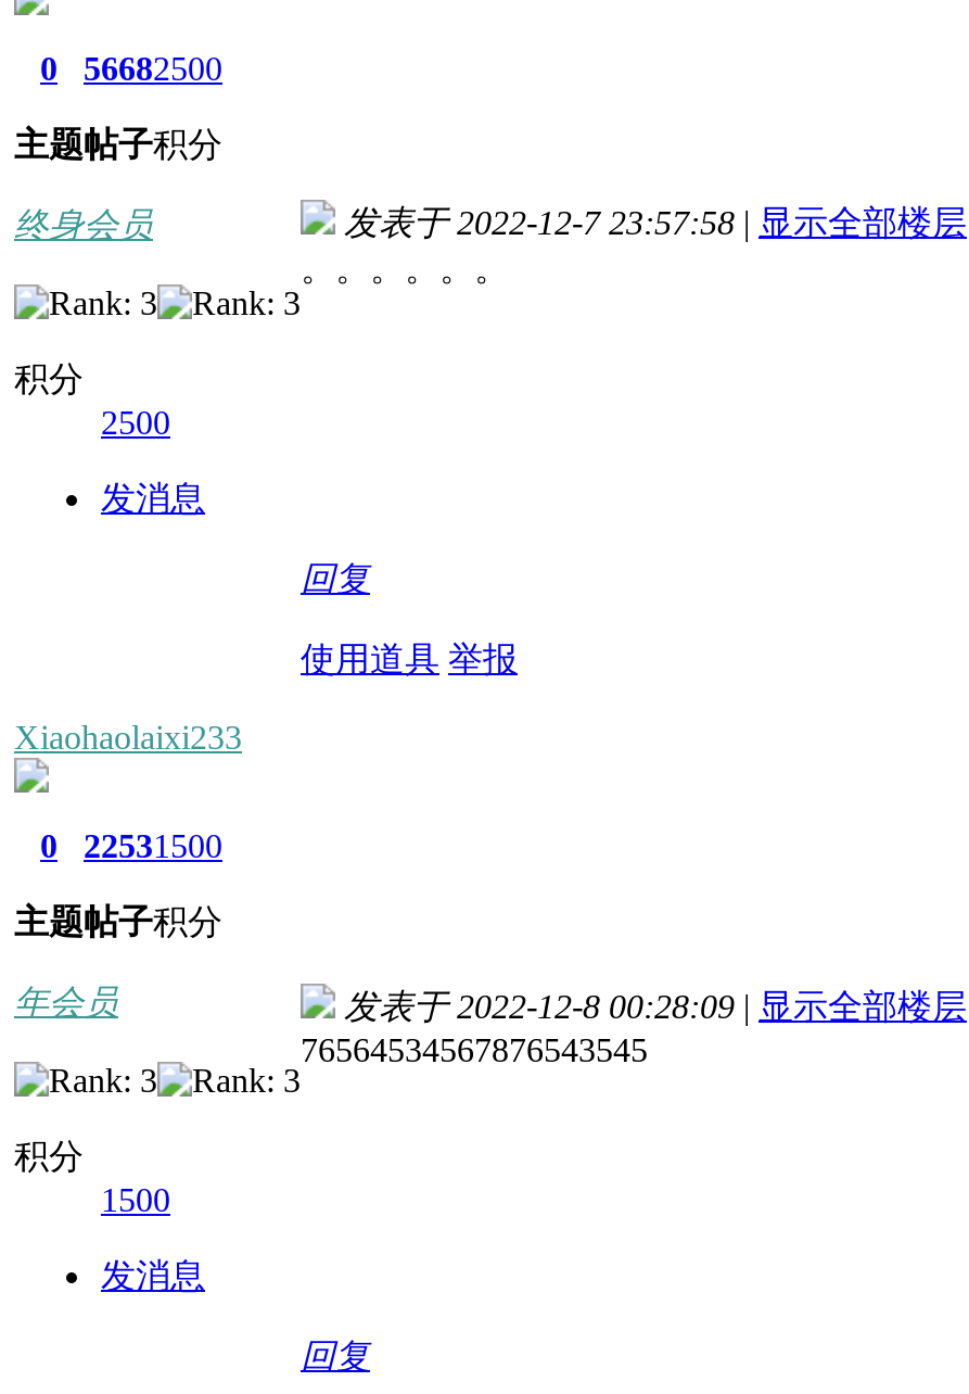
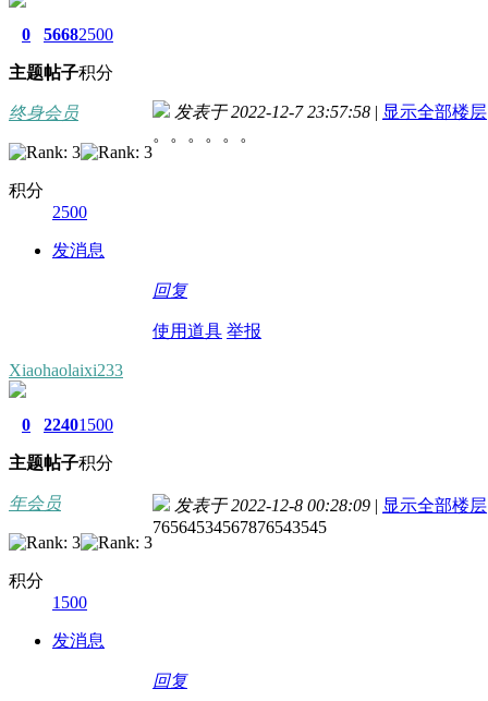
- 0 2253 1500
+ 0 2240 1500
